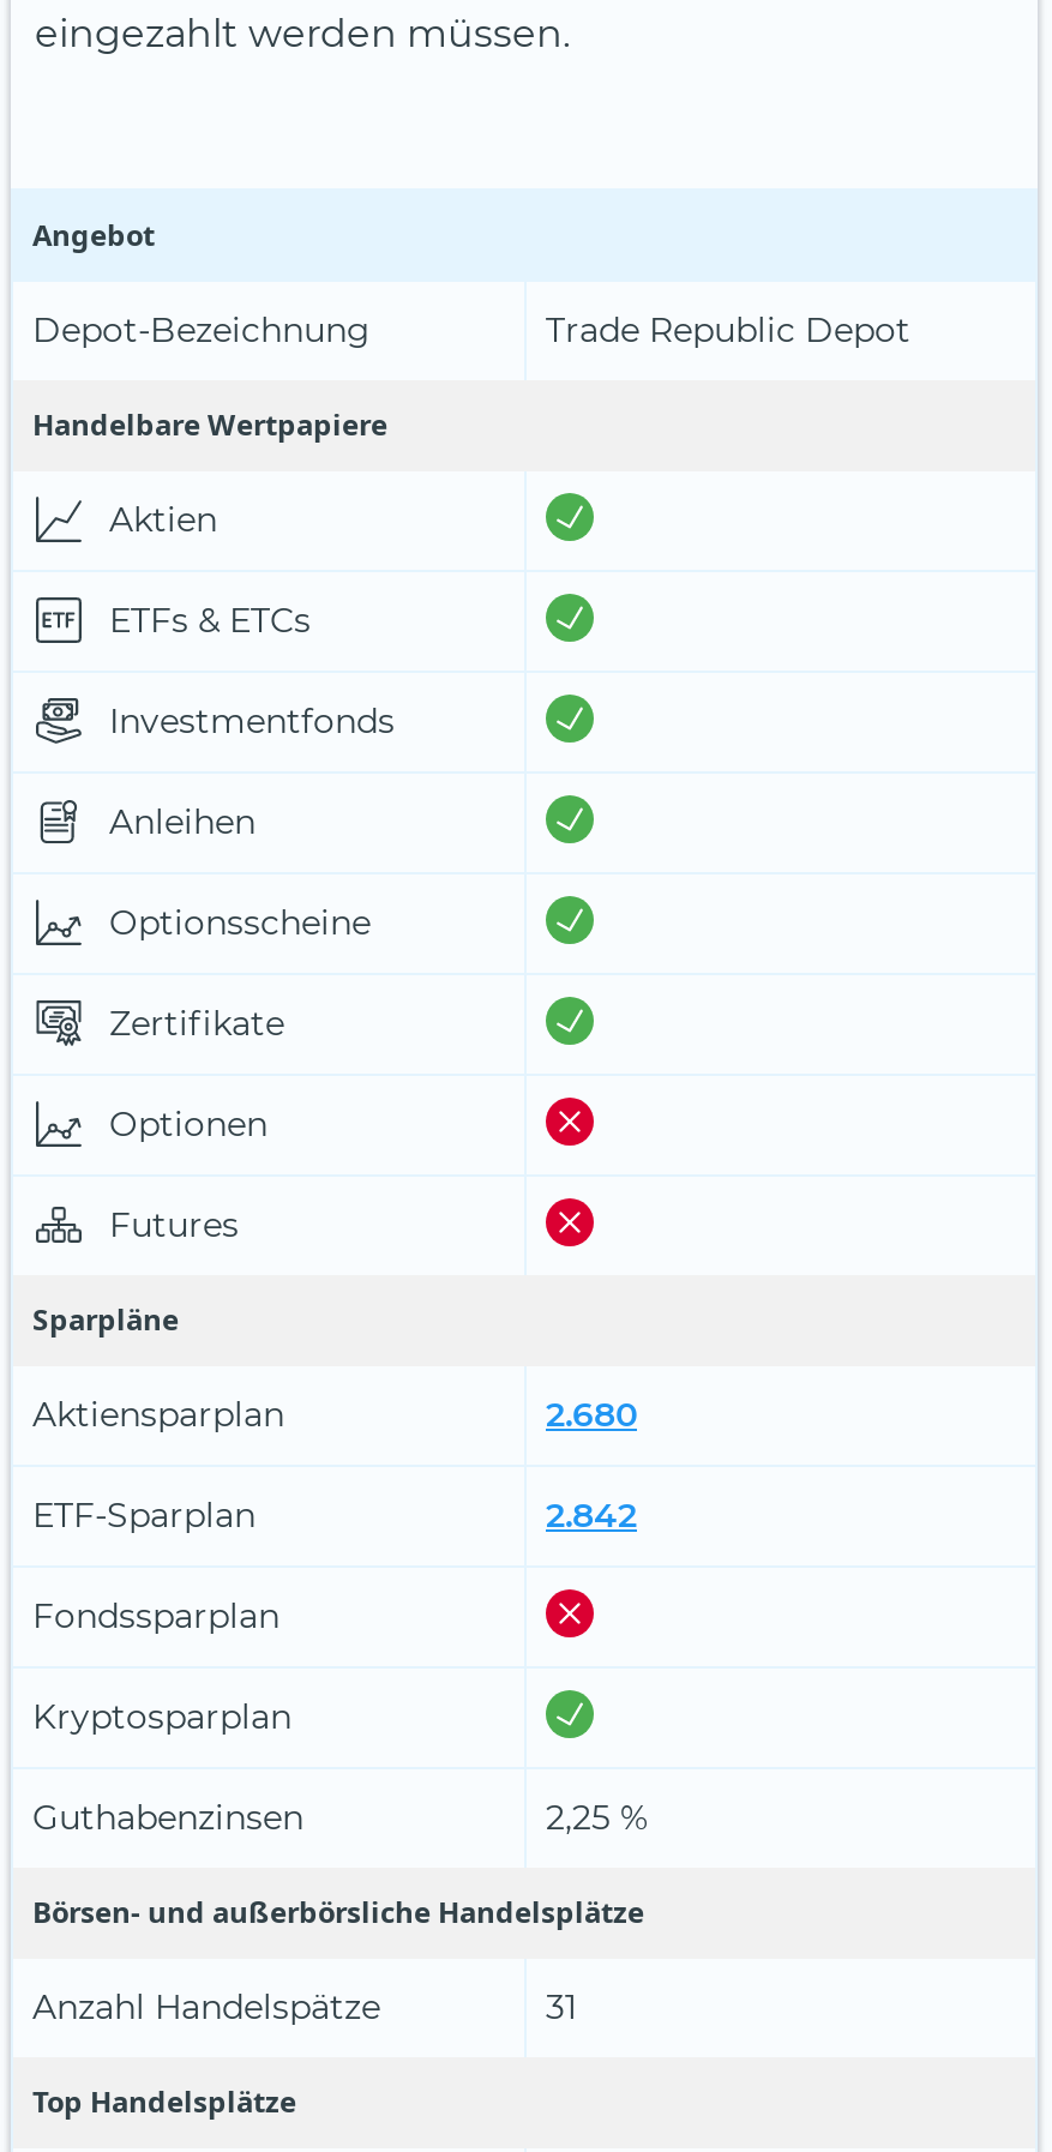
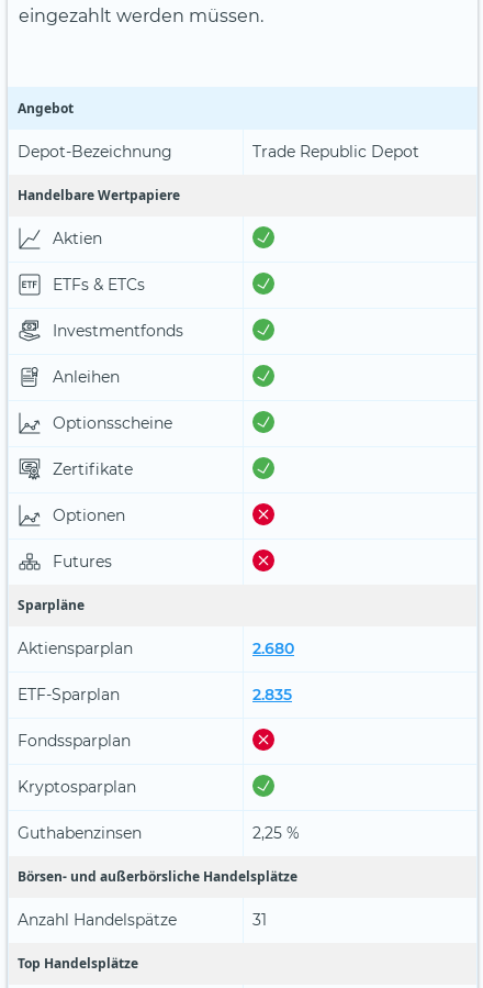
- 2.842
+ 2.835
